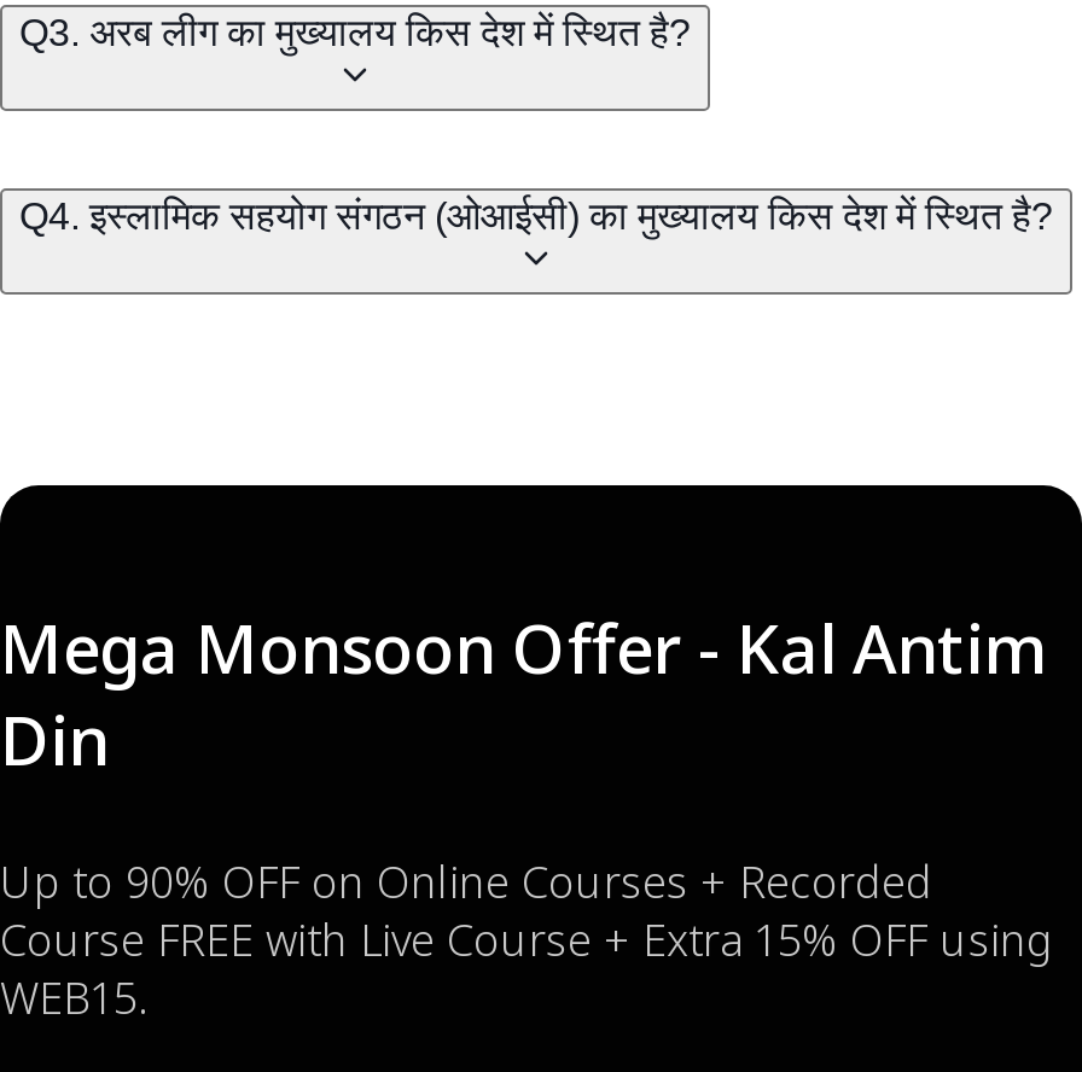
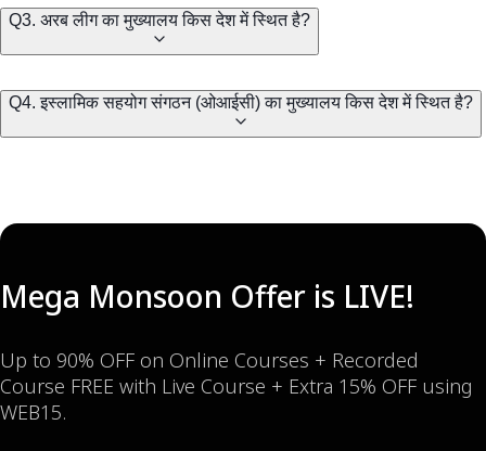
- Mega Monsoon Offer - Kal Antim
- Din
+ Mega Monsoon Offer is LIVE!
